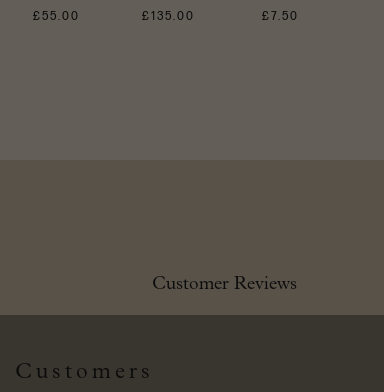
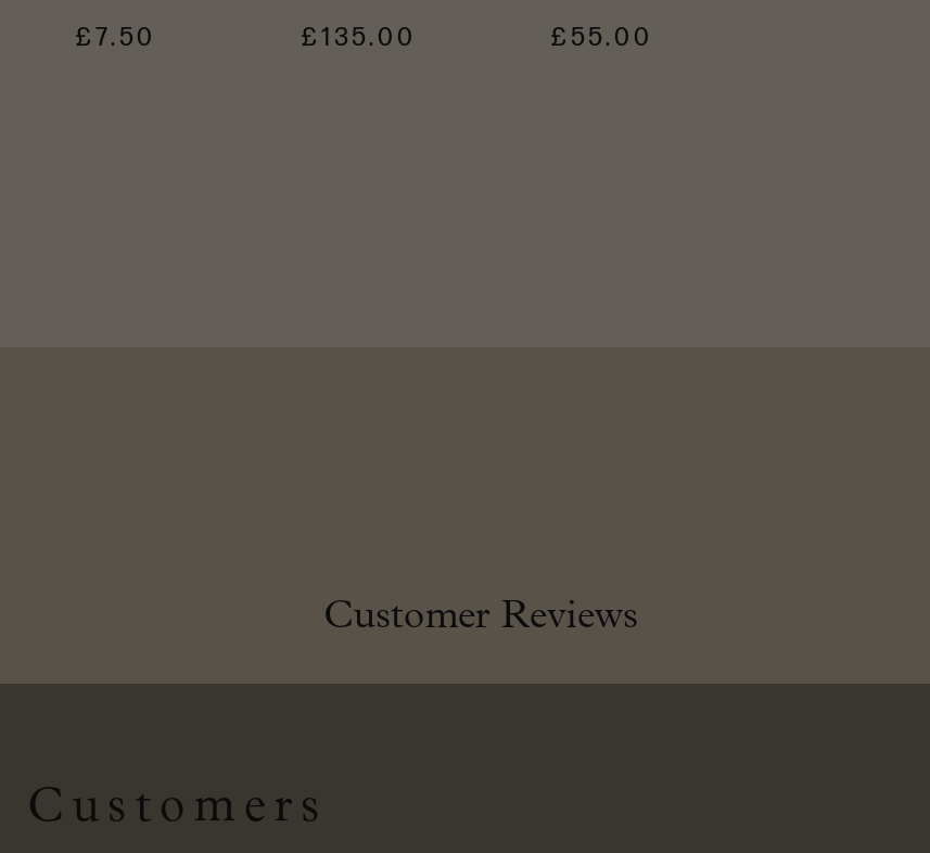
- £55.00
+ £7.50

- £7.50
+ £55.00
